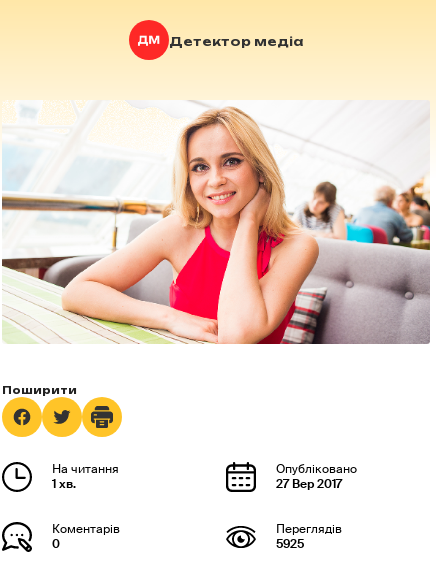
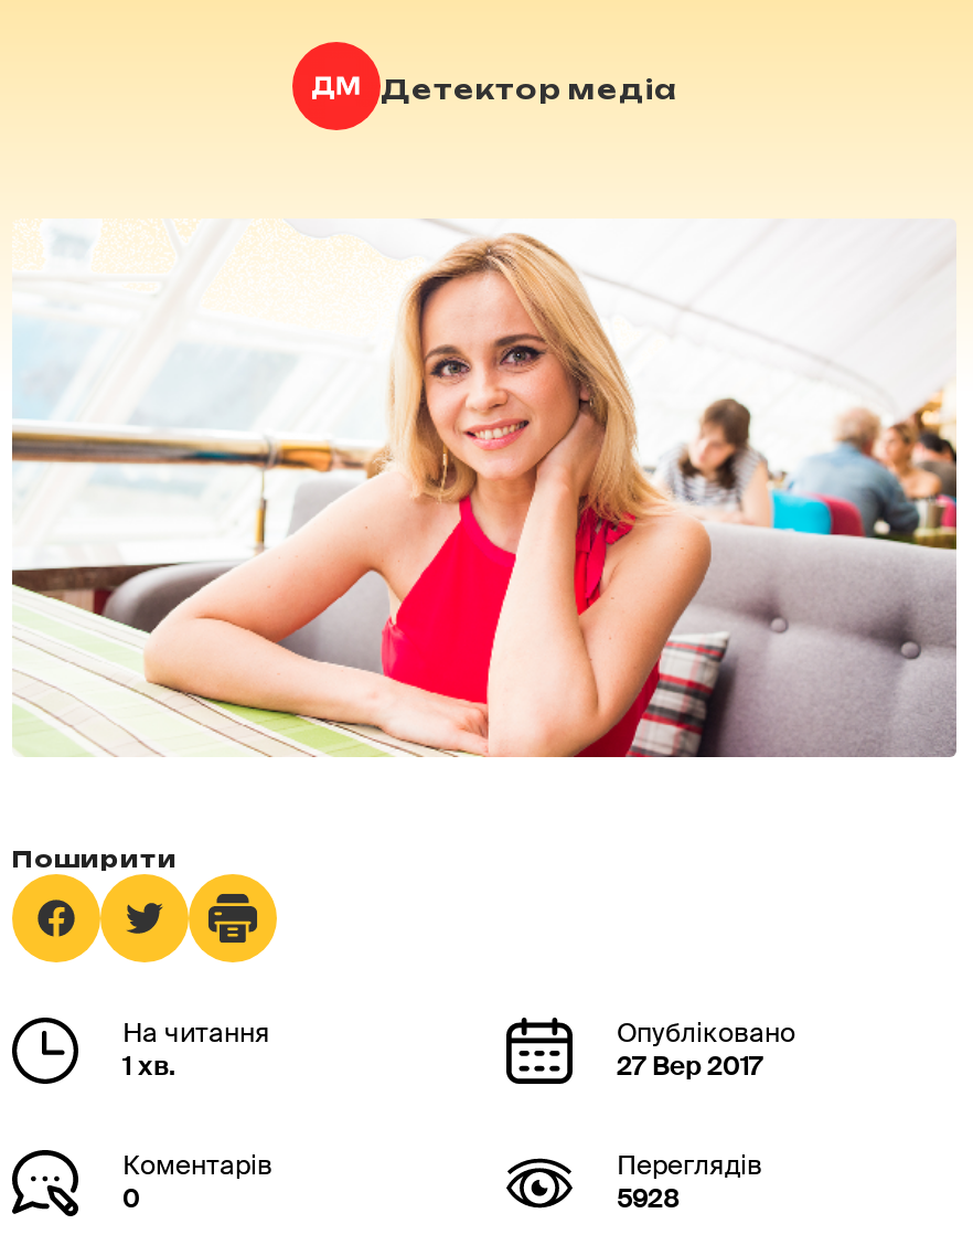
- 5925
+ 5928
